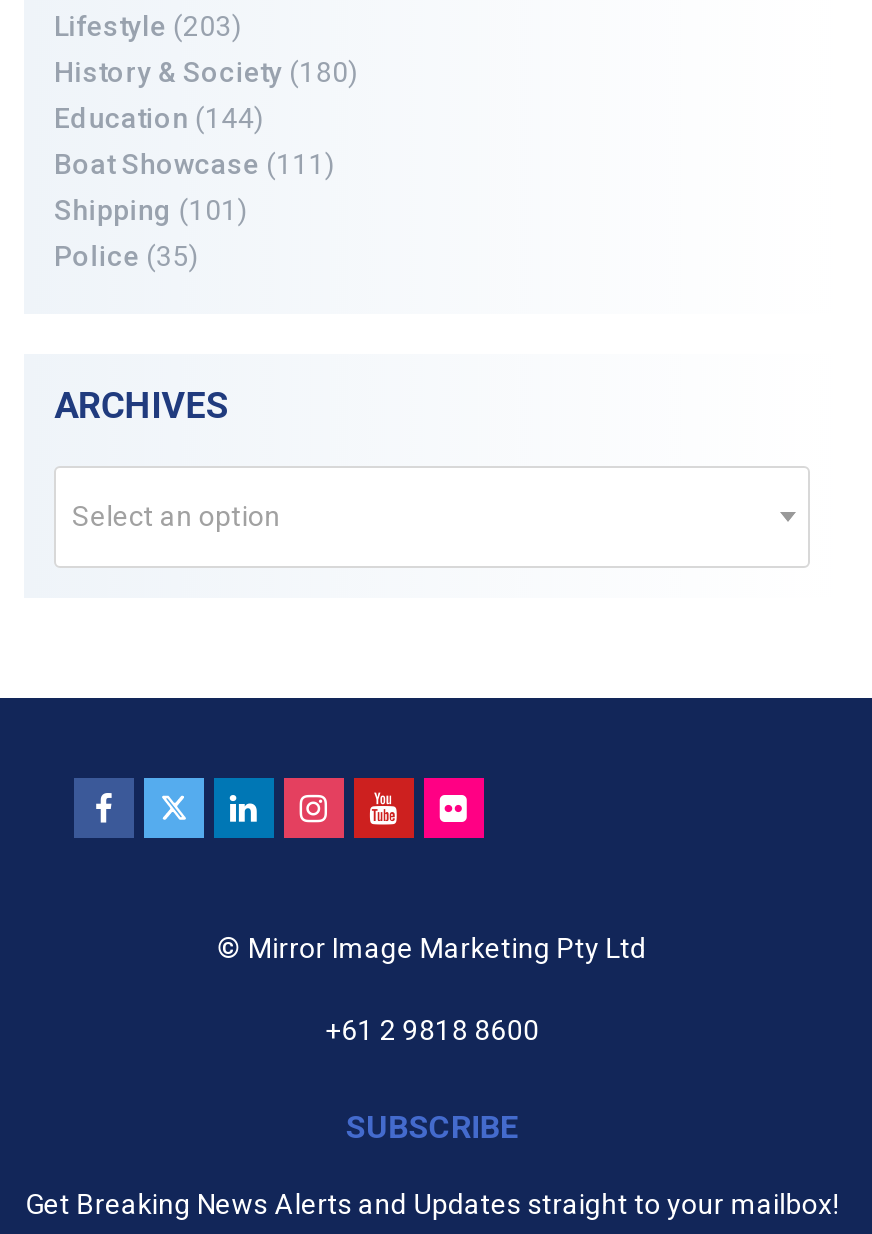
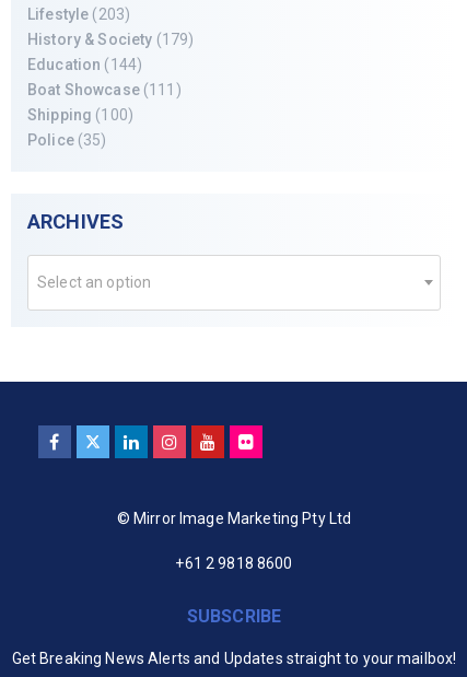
- History & Society (180)
+ History & Society (179)

- Shipping (101)
+ Shipping (100)
